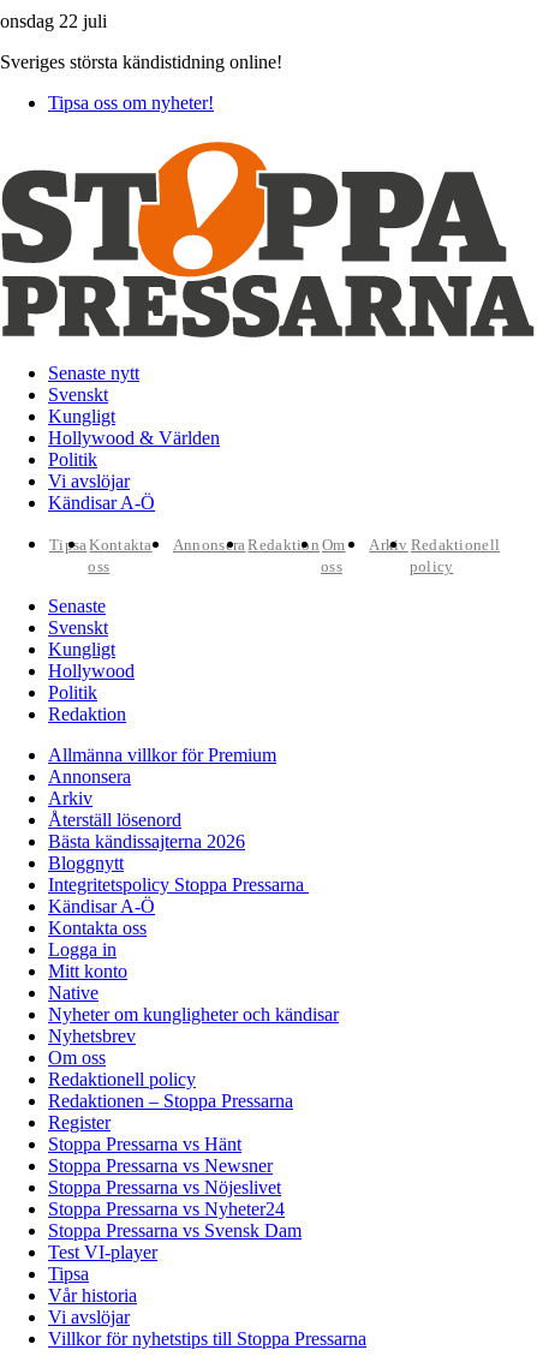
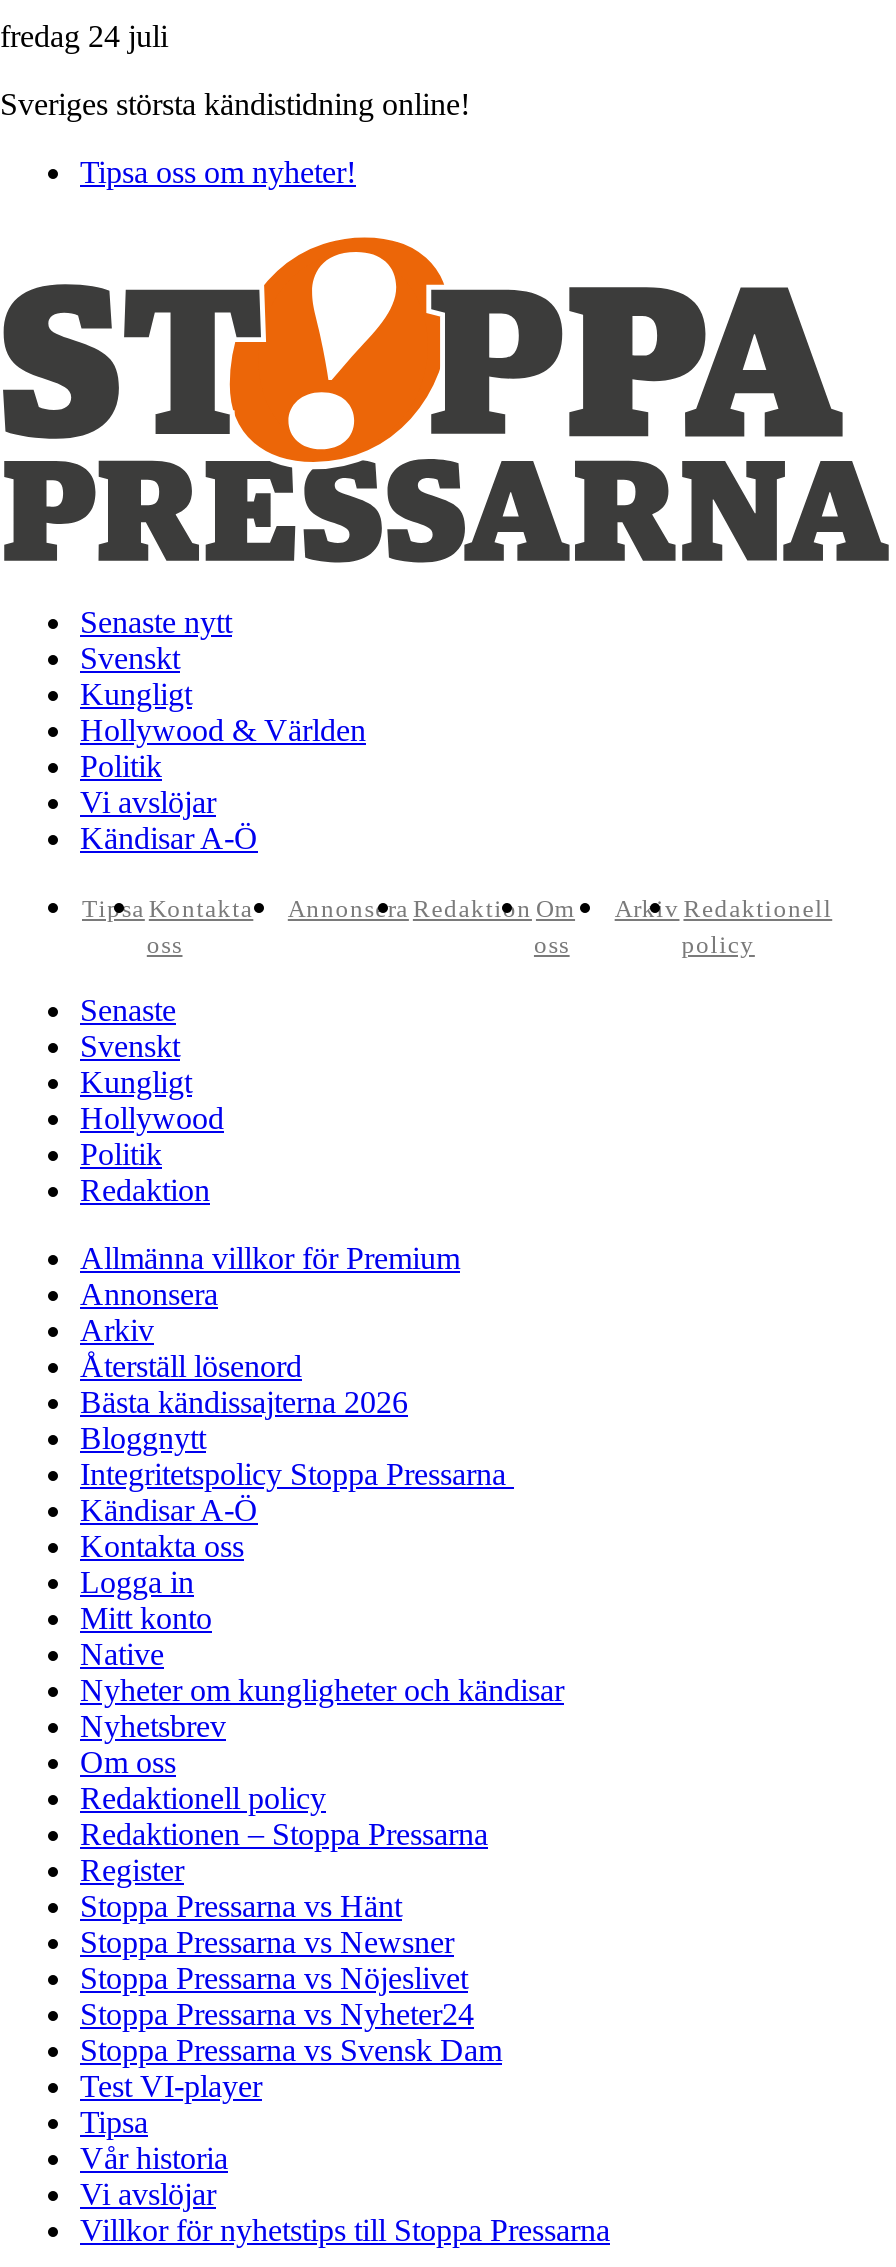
- onsdag 22 juli
+ fredag 24 juli
